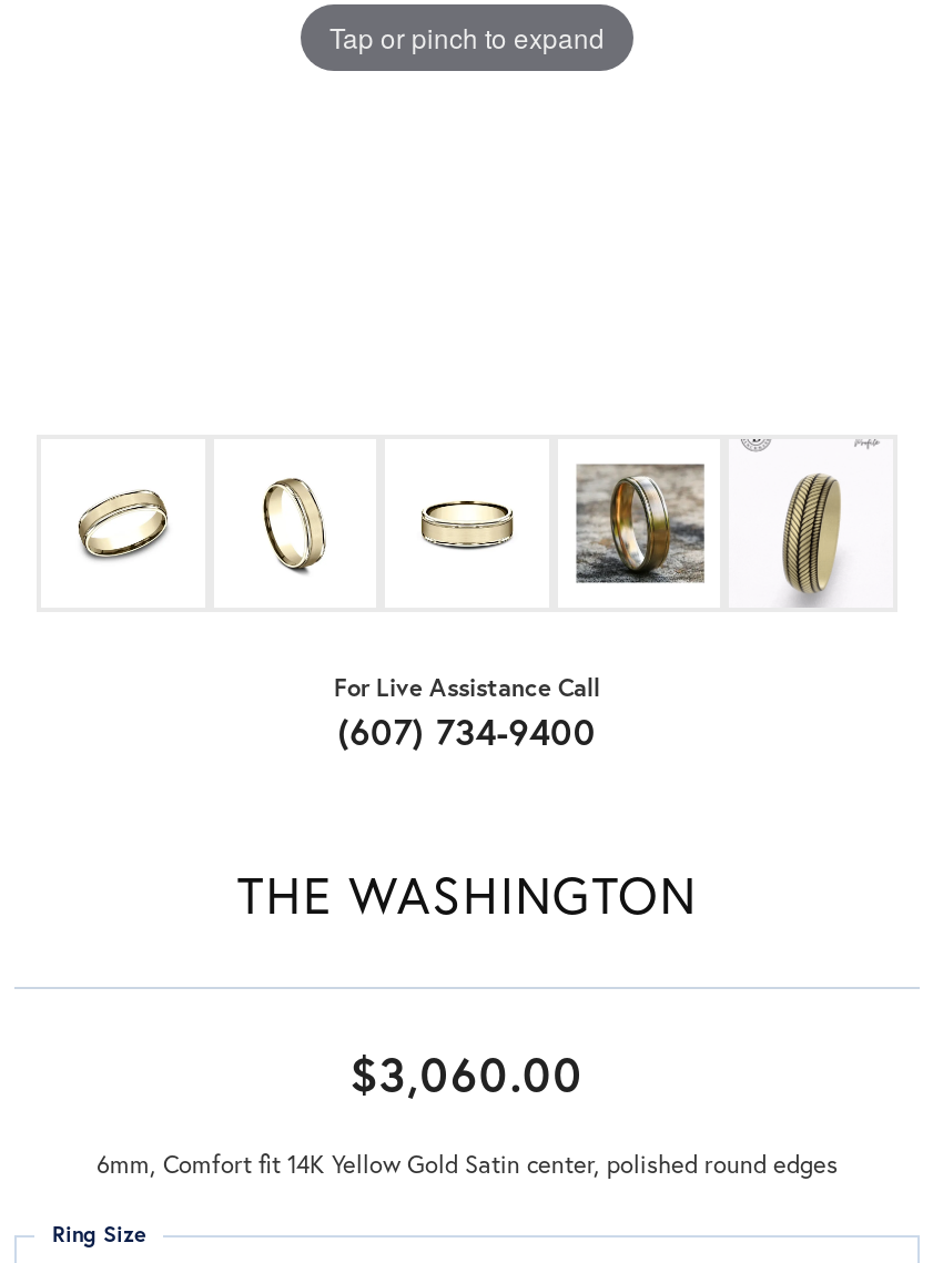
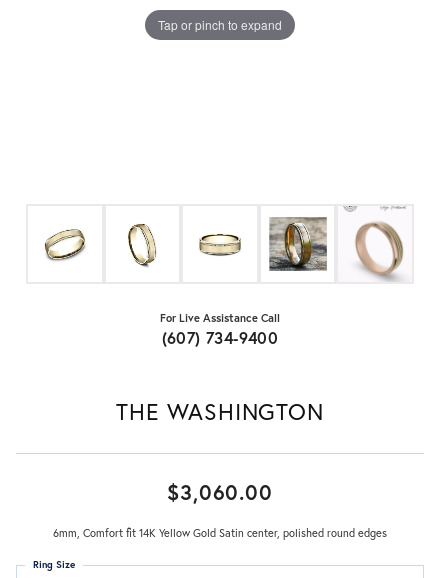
- [image]
+ [image]
